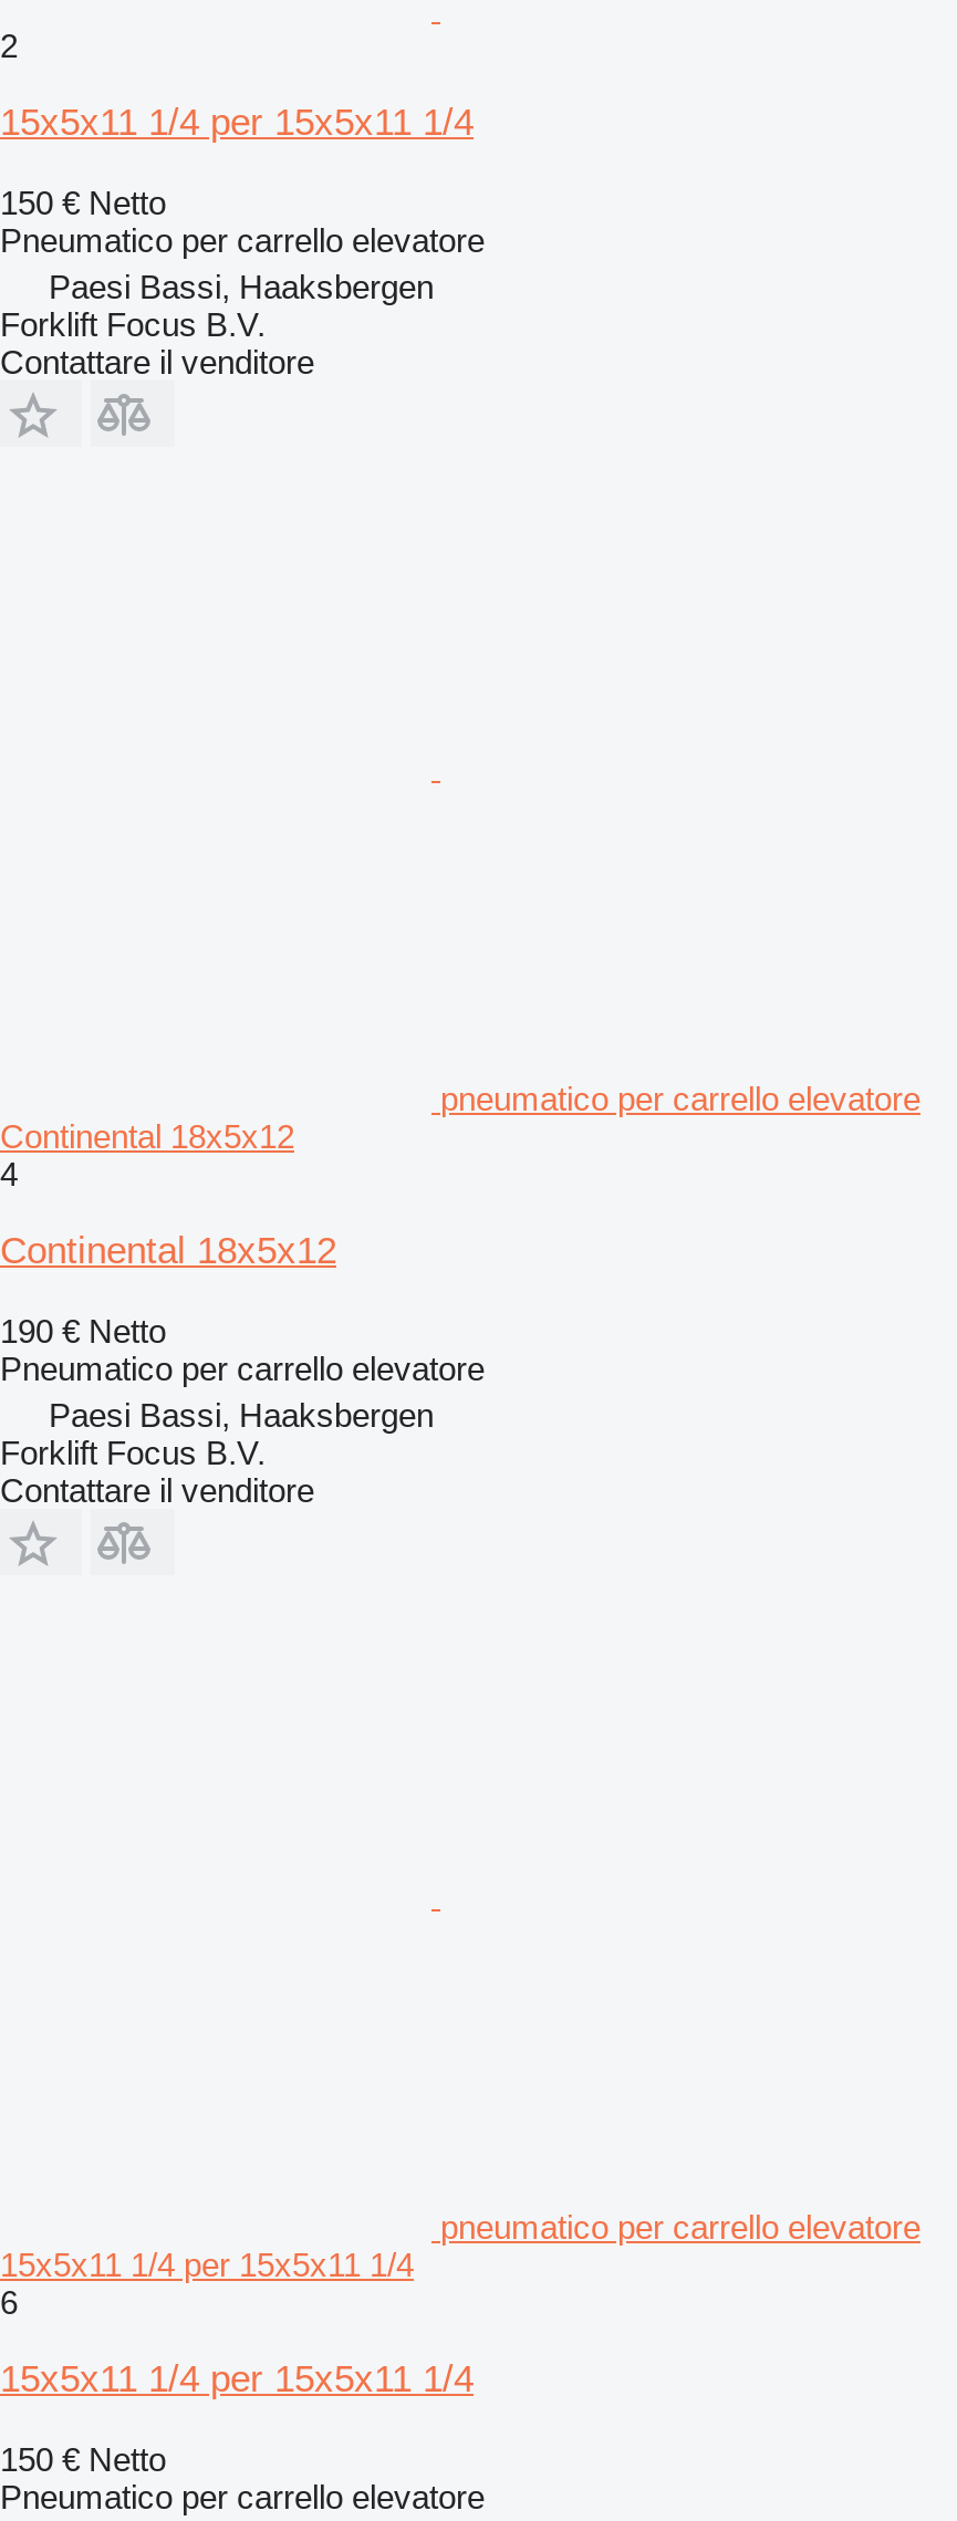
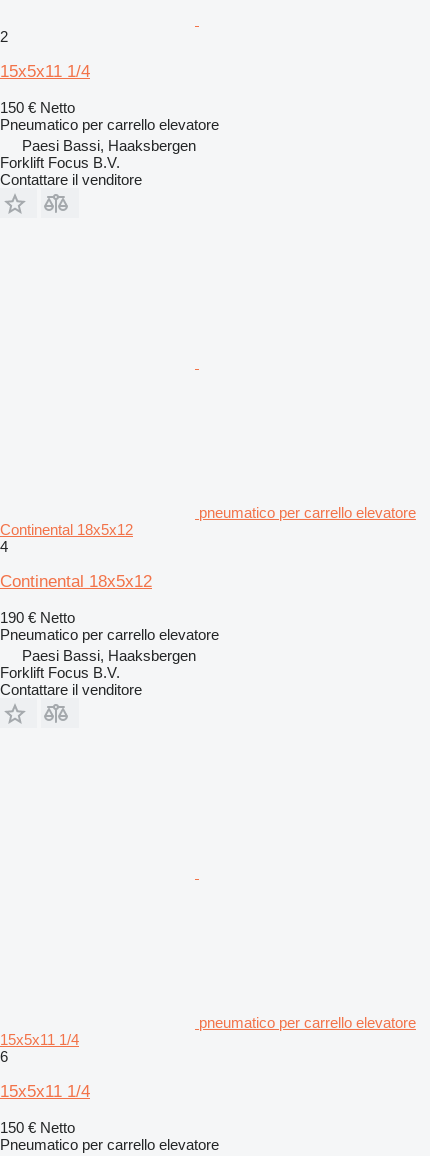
- 15x5x11 1/4 per 15x5x11 1/4
+ 15x5x11 1/4

- 15x5x11 1/4 per 15x5x11 1/4
+ 15x5x11 1/4

- 15x5x11 1/4 per 15x5x11 1/4
+ 15x5x11 1/4
